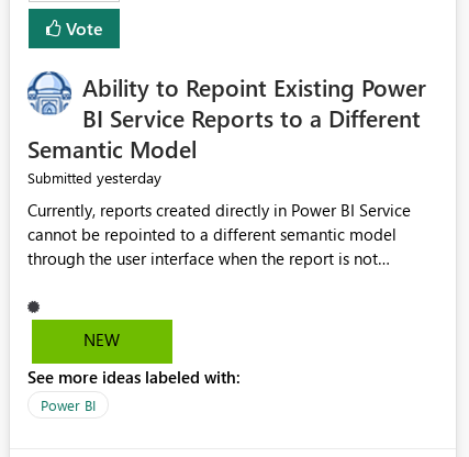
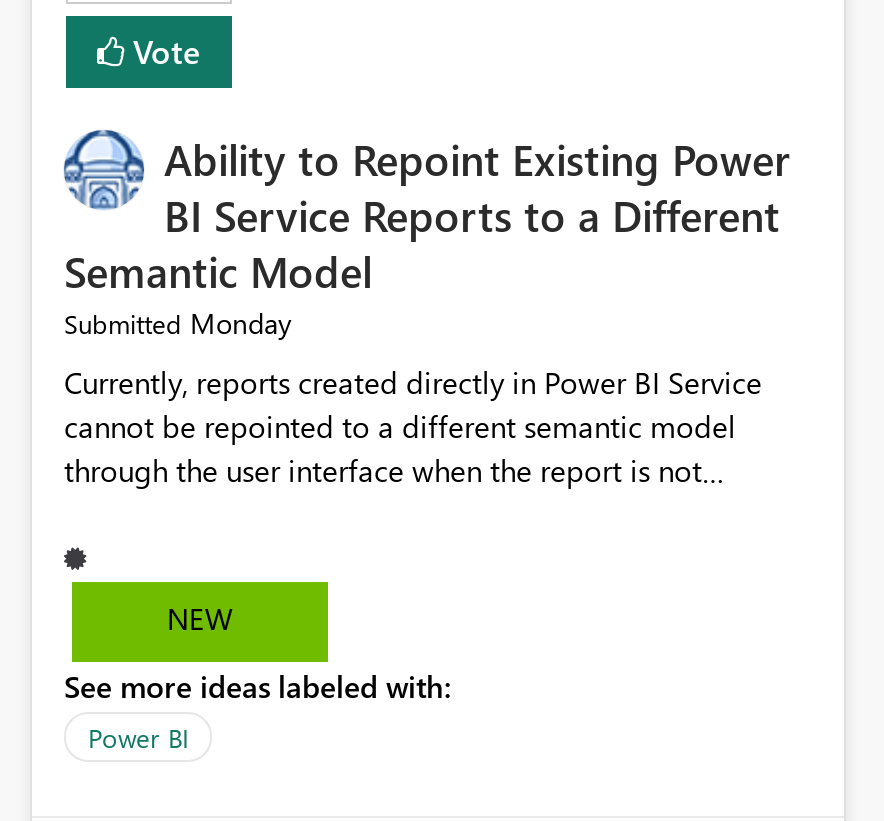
- Submitted yesterday
+ Submitted Monday
